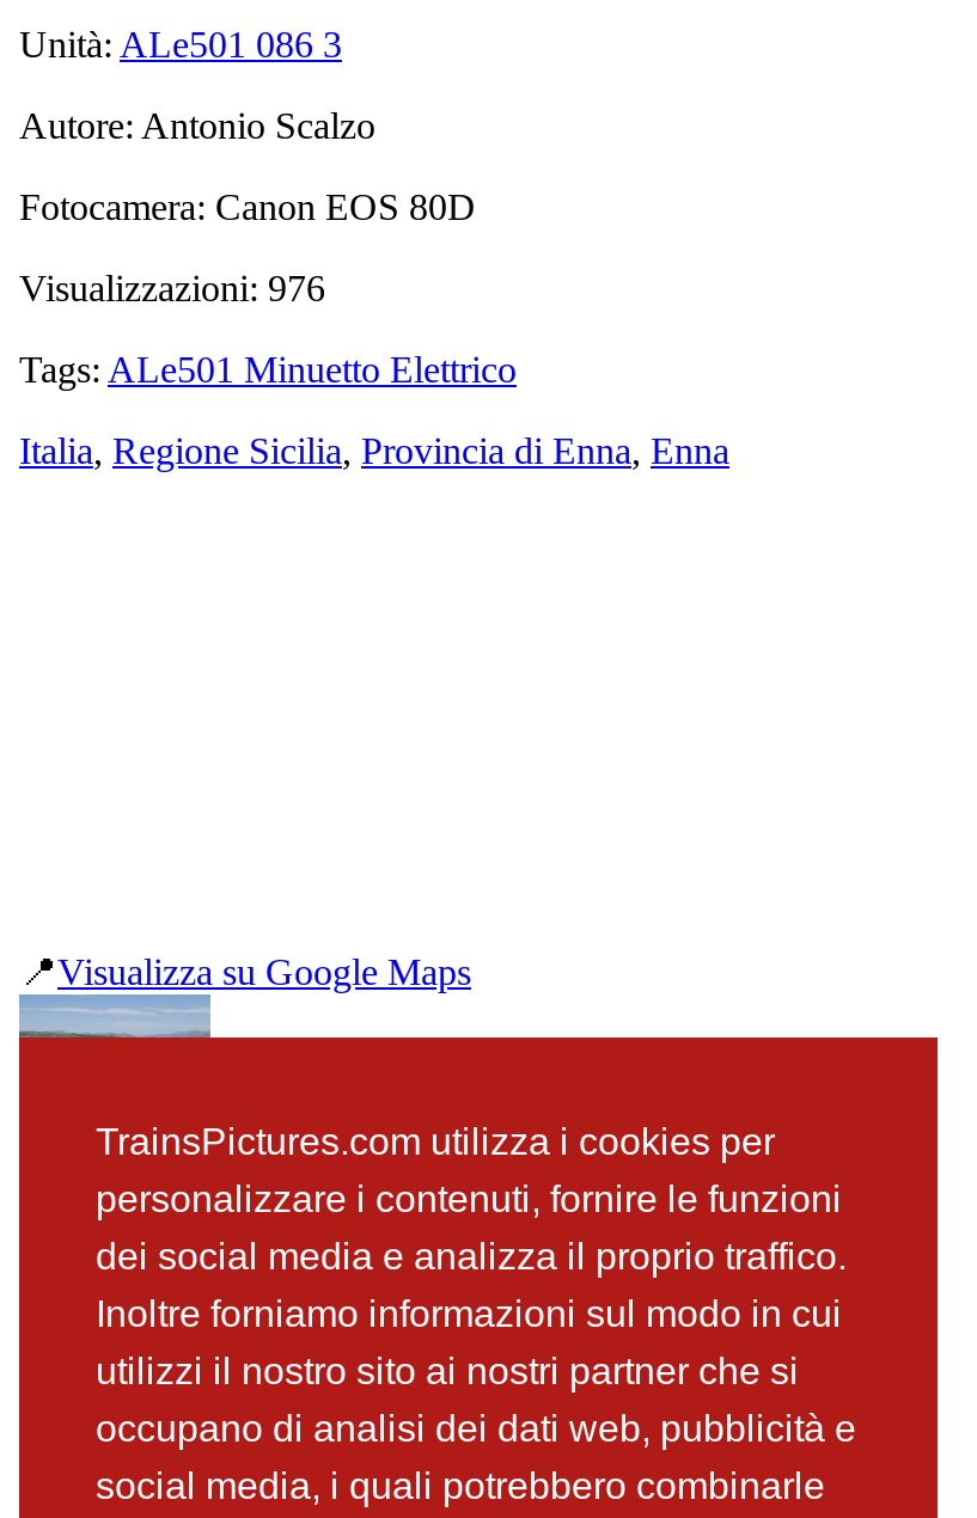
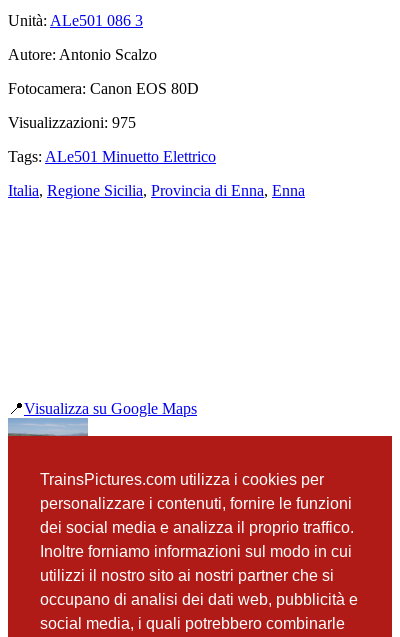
- Visualizzazioni: 976
+ Visualizzazioni: 975
